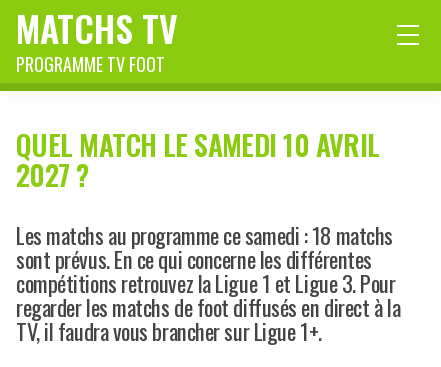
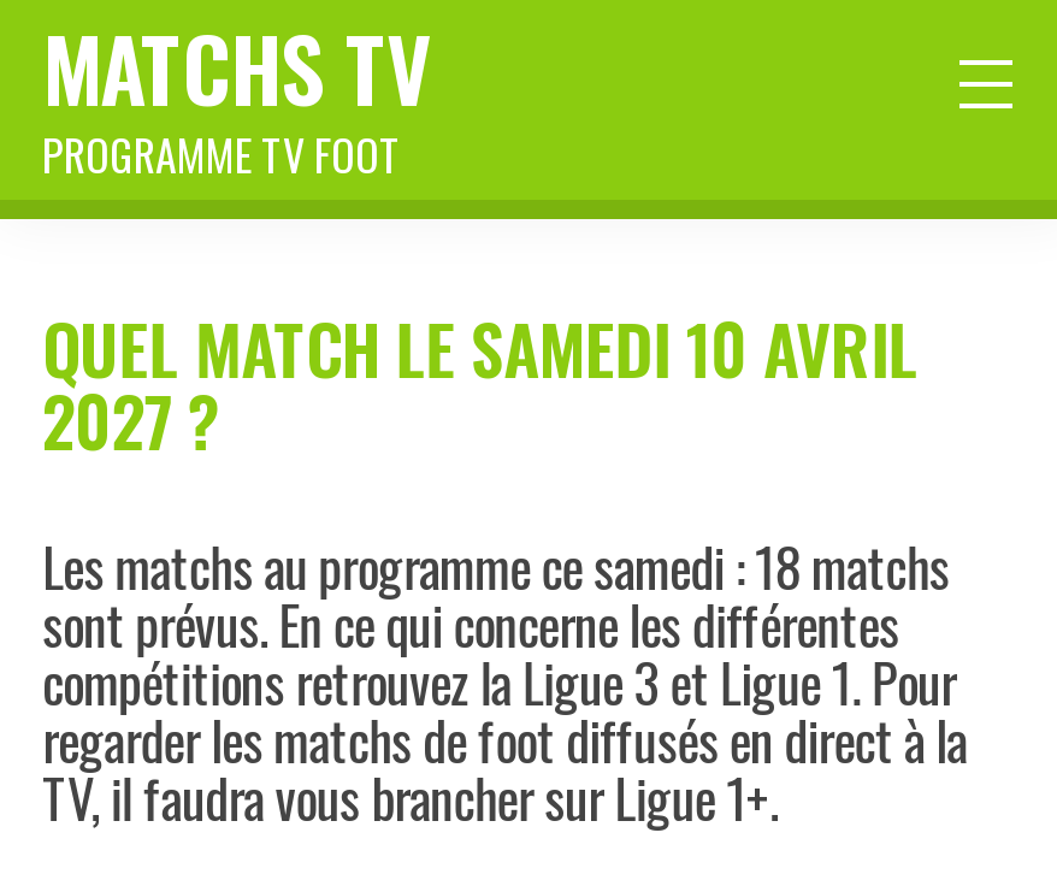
- compétitions retrouvez la Ligue 1 et Ligue 3. Pour
+ compétitions retrouvez la Ligue 3 et Ligue 1. Pour
